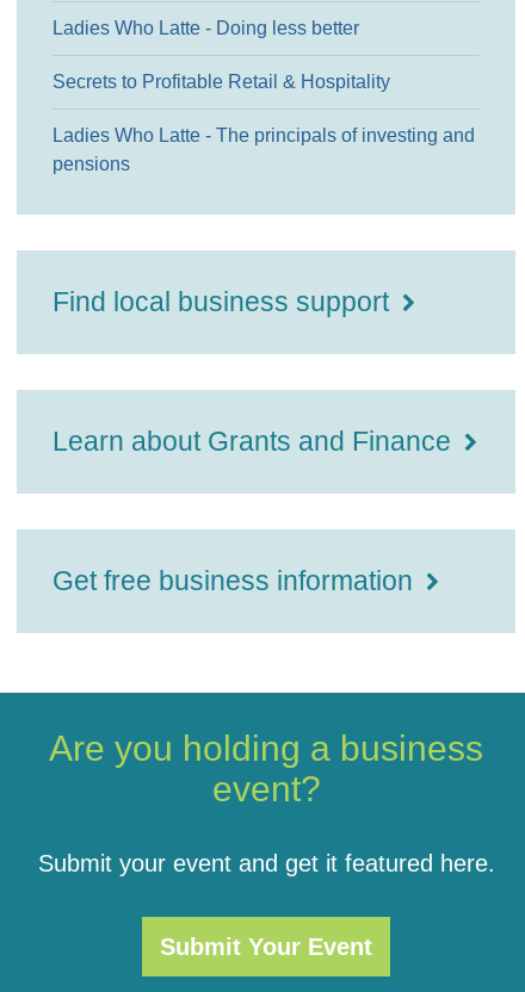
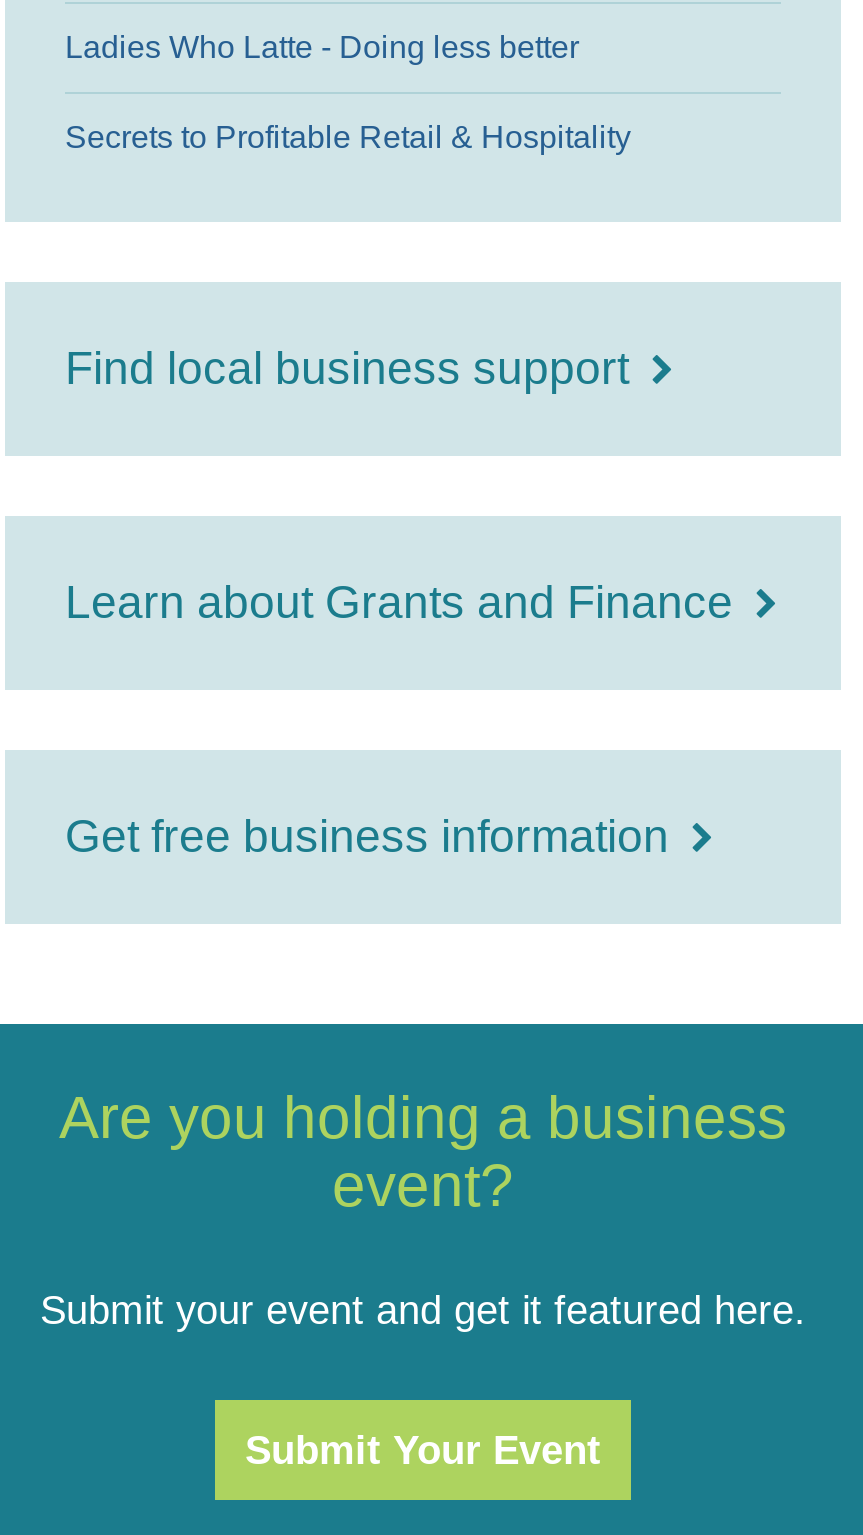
- Ladies Who Latte - The principals of investing and
- pensions
